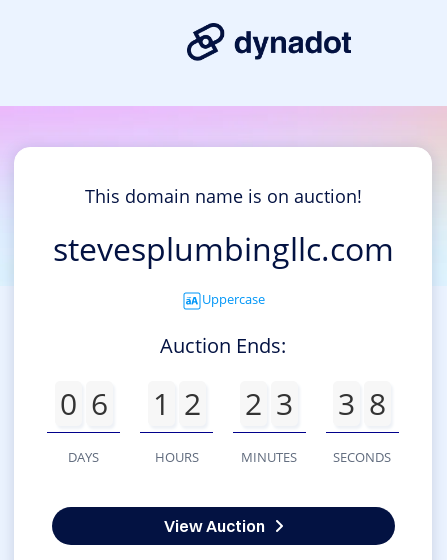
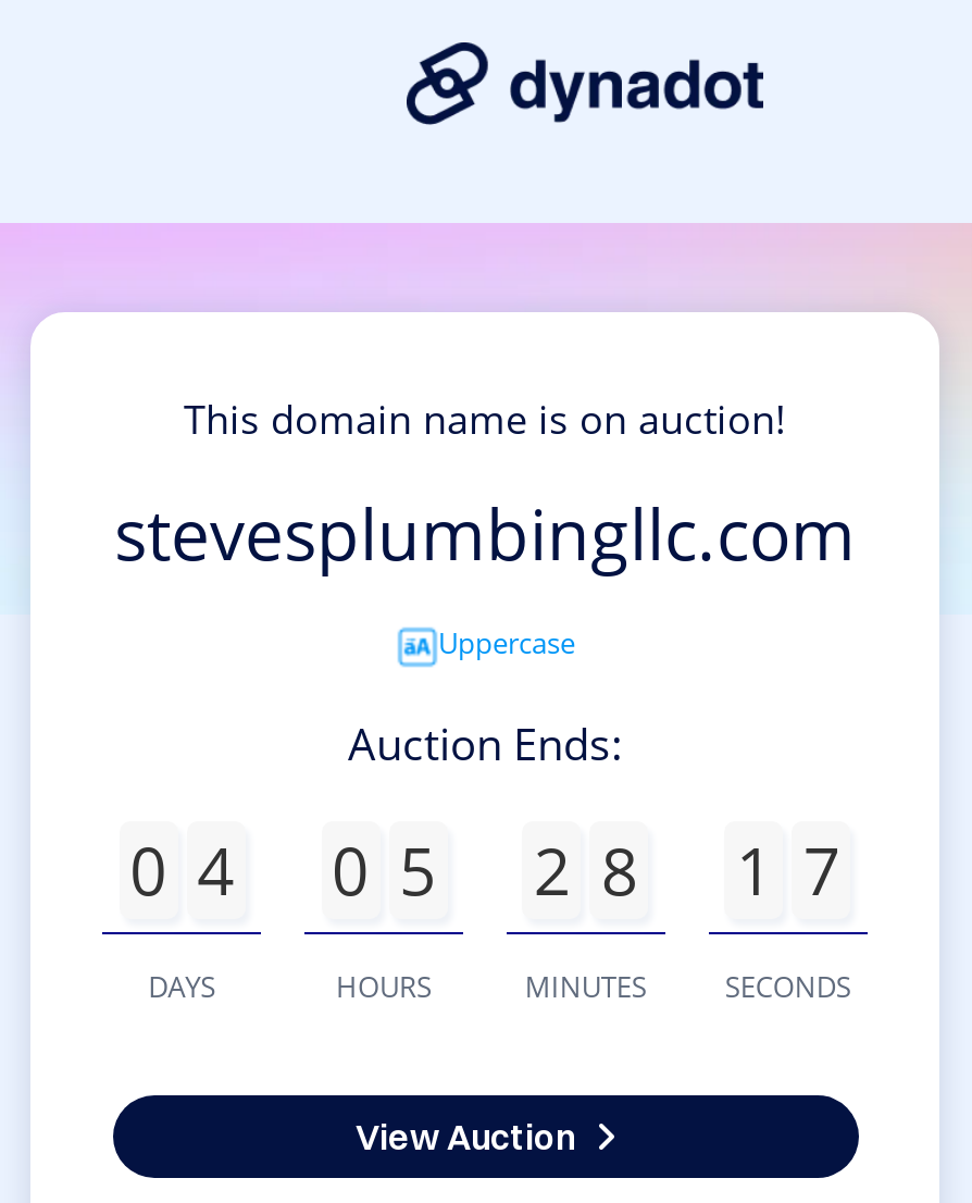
- 0 6
+ 0 4

- 1 2
+ 0 5

- 2 3
+ 2 8

- 3 8
+ 1 7
